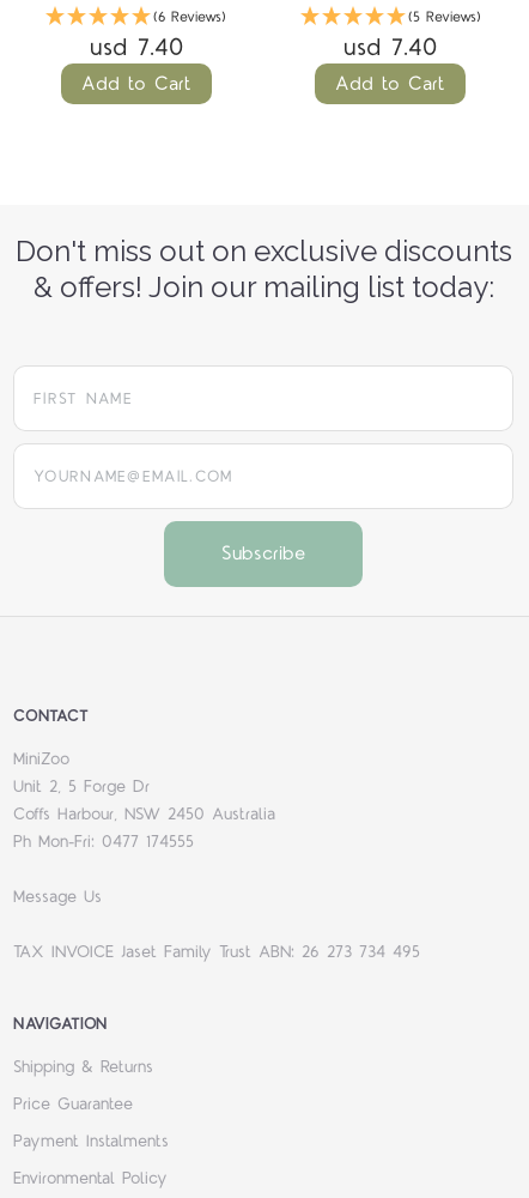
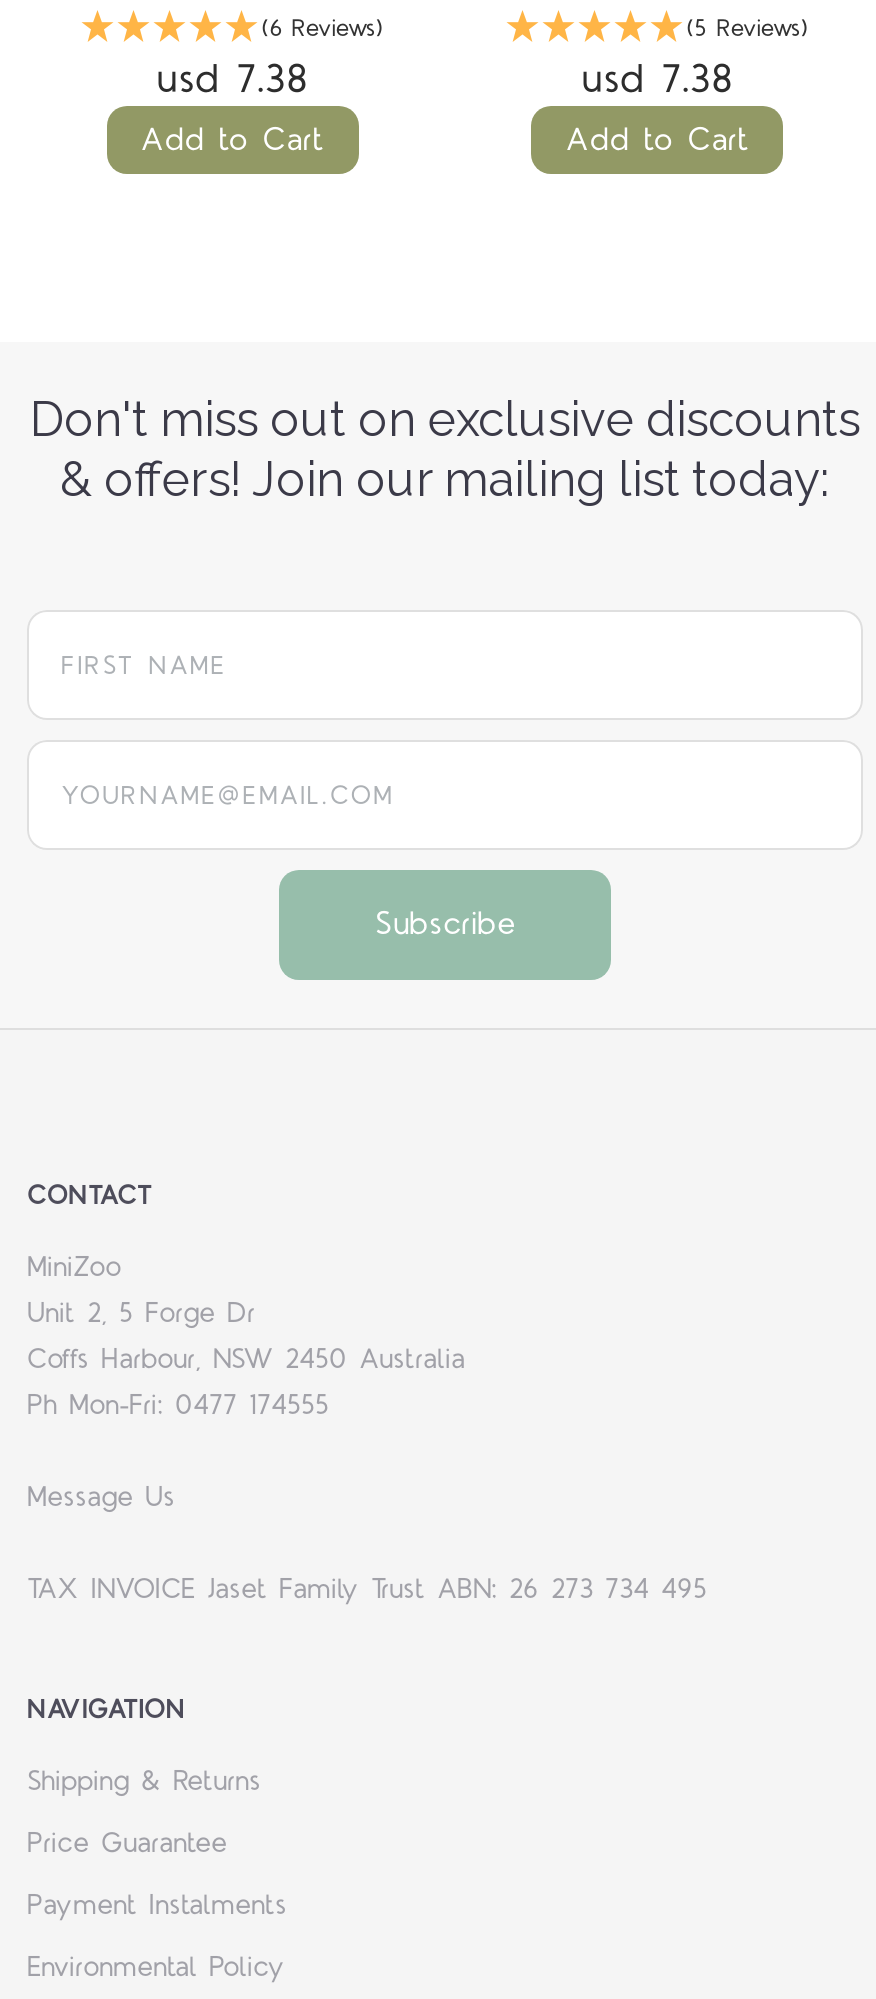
- usd 7.40
+ usd 7.38

- usd 7.40
+ usd 7.38
